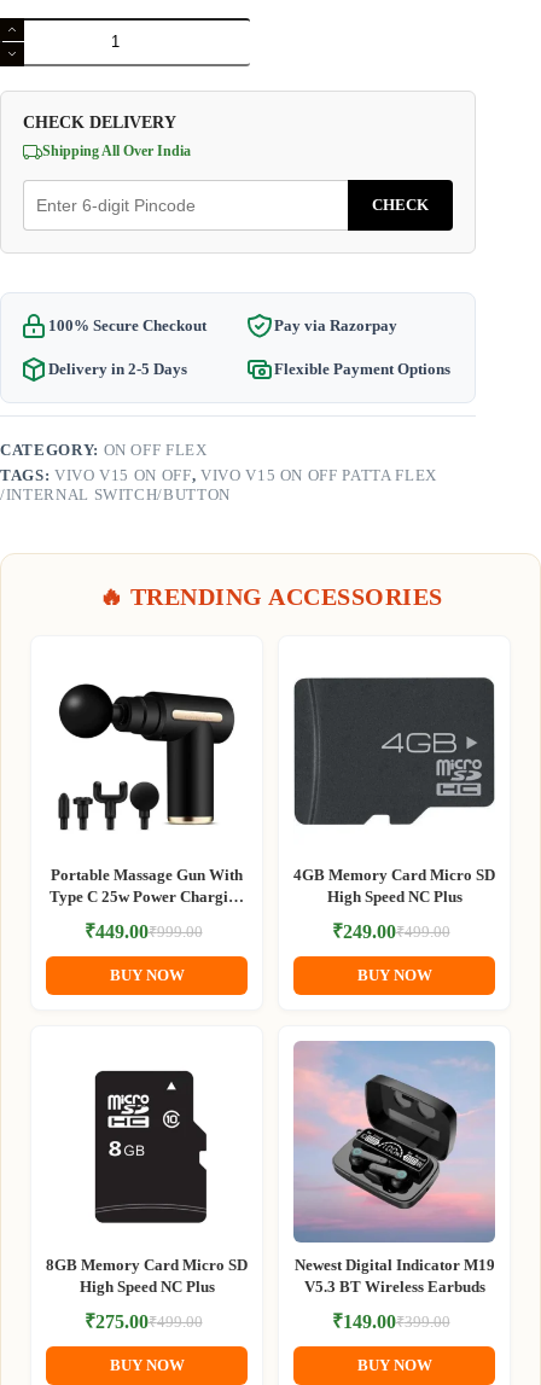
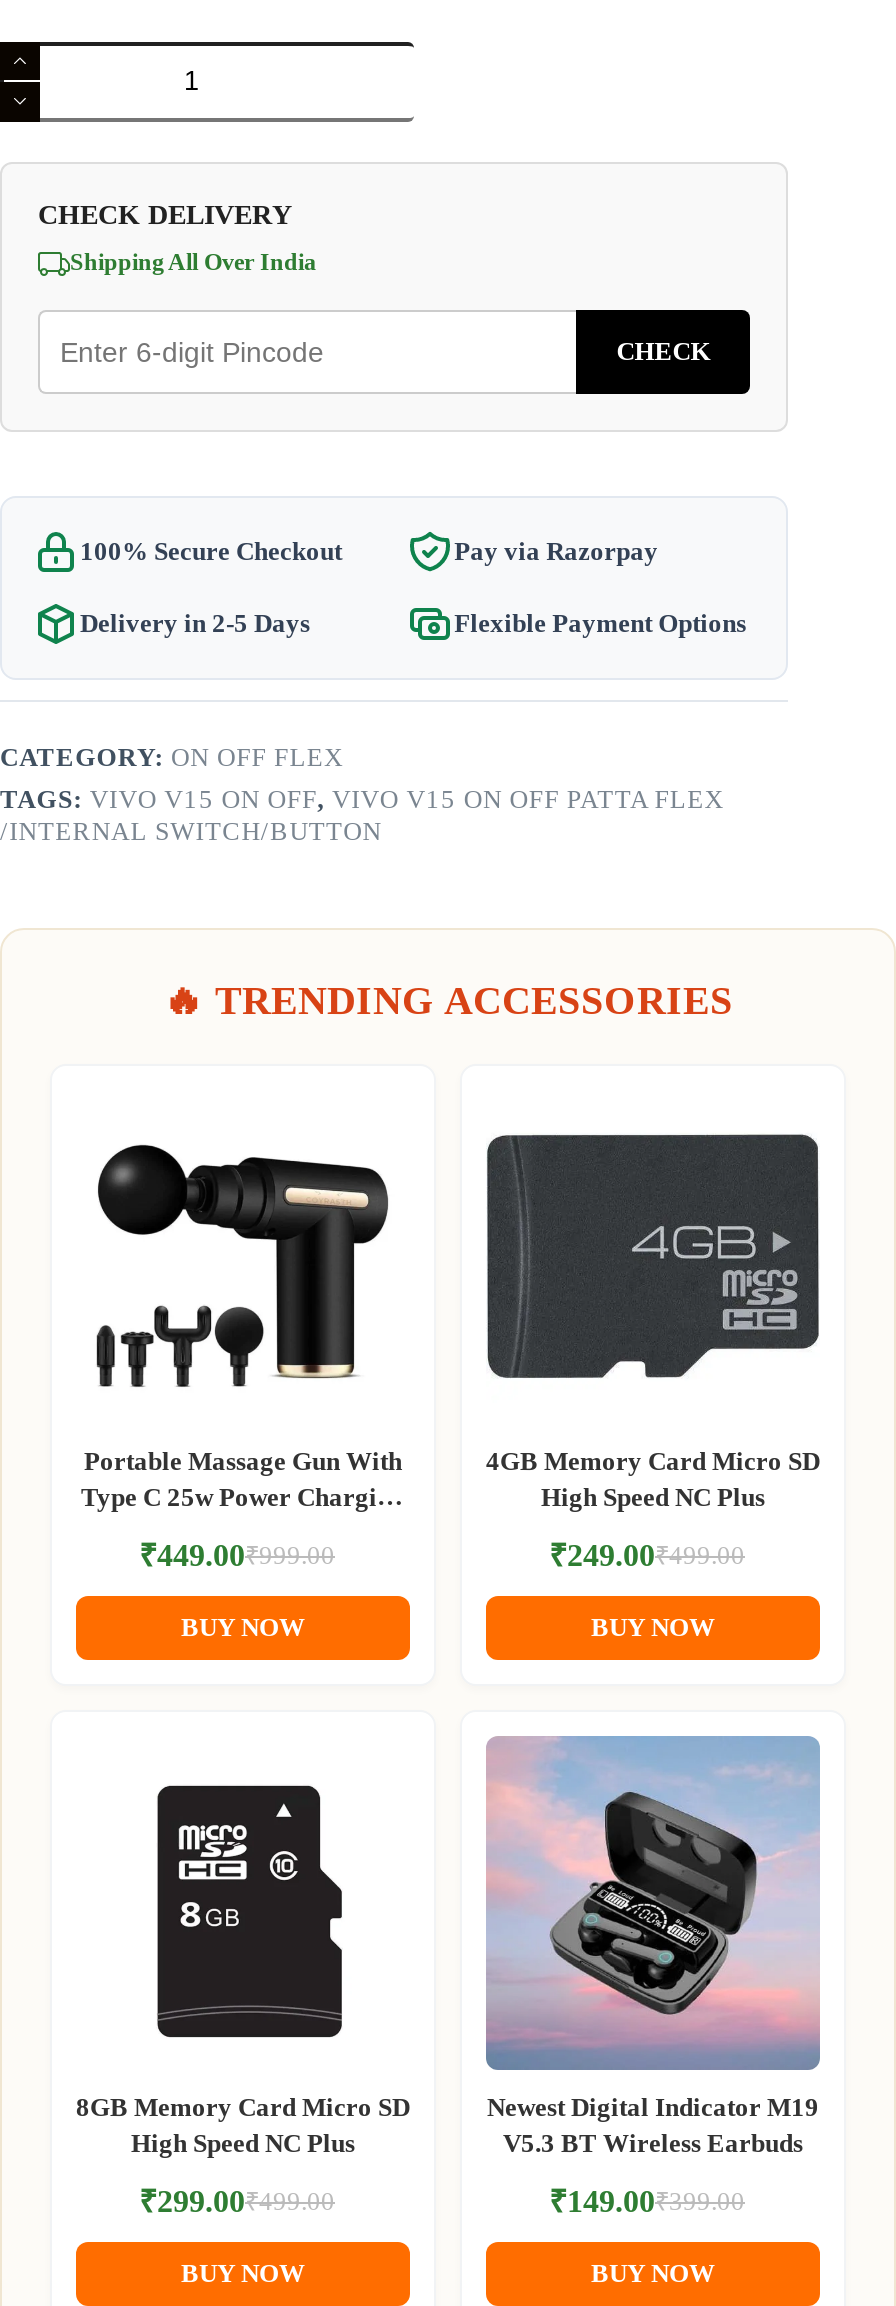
- ₹275.00
+ ₹299.00
